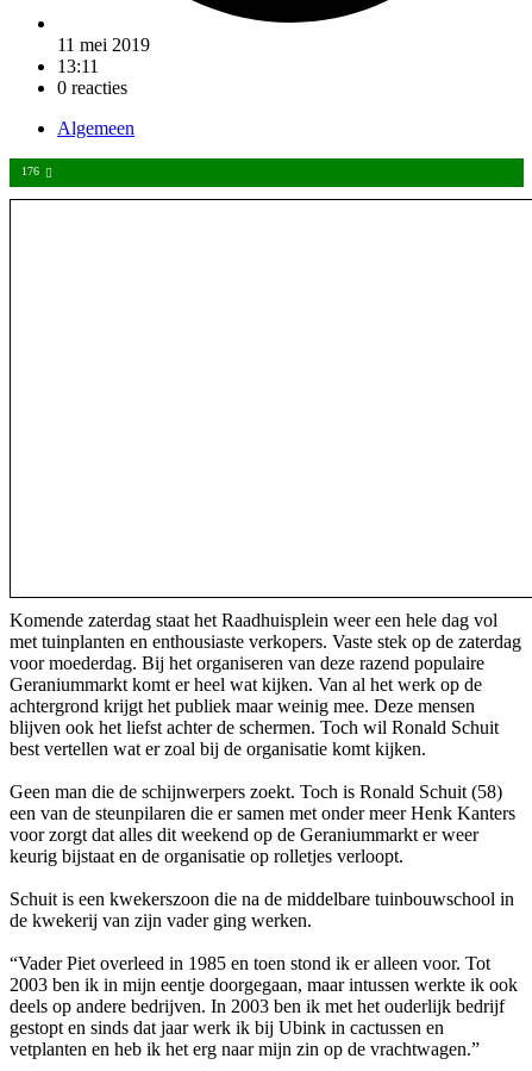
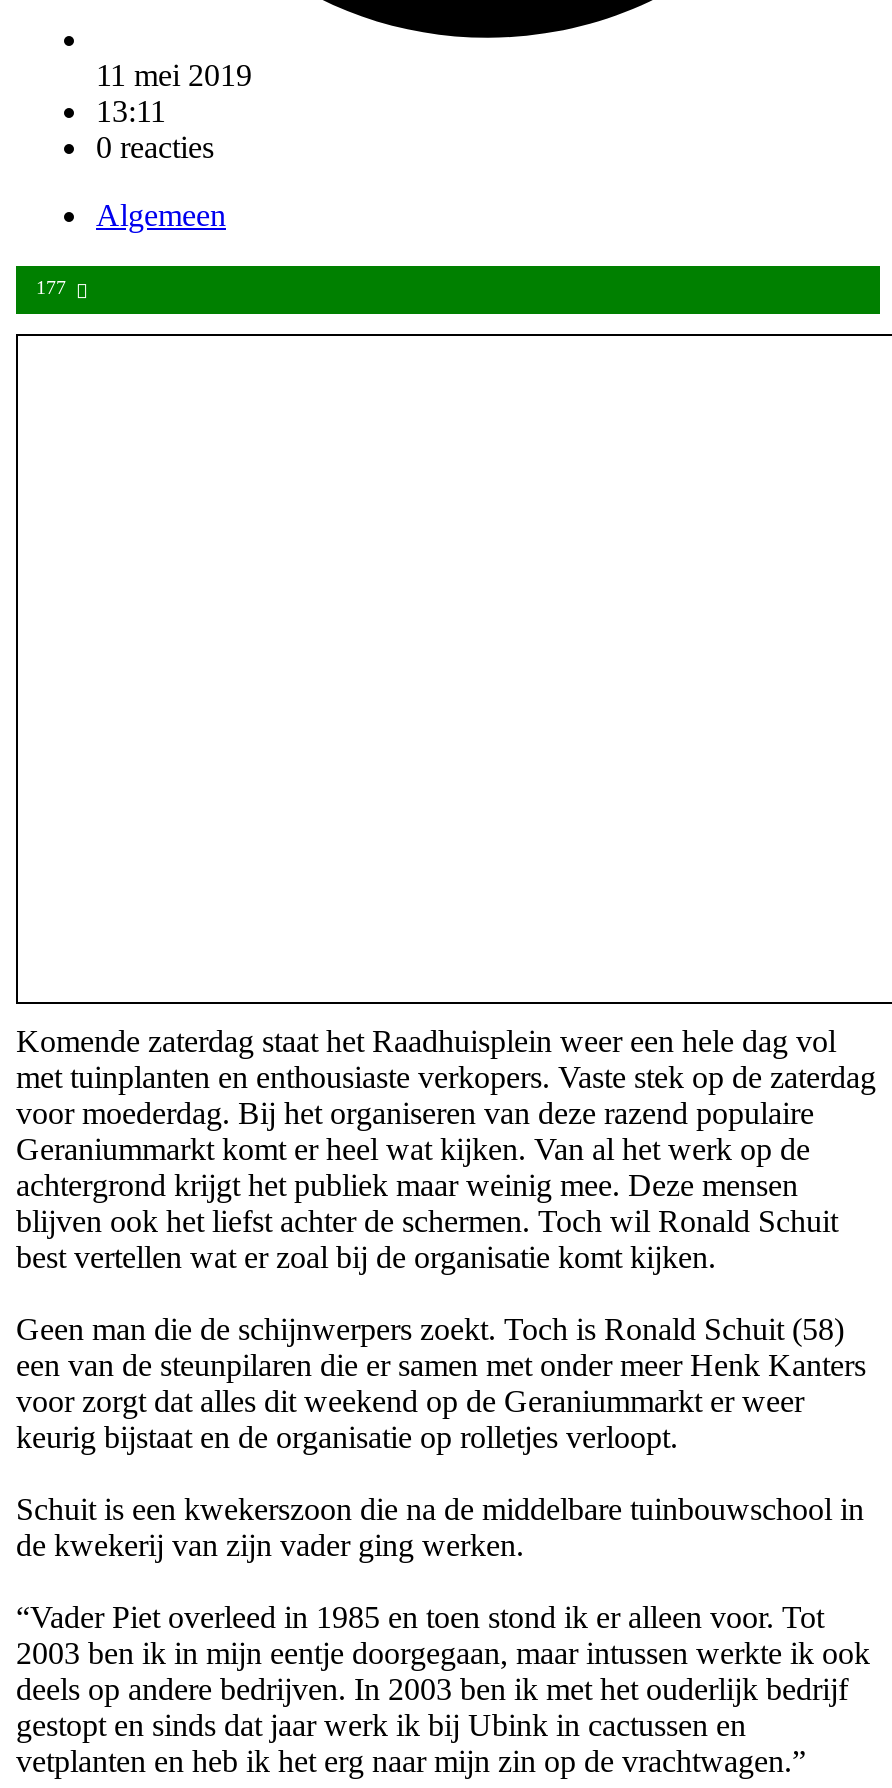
- 176
+ 177
